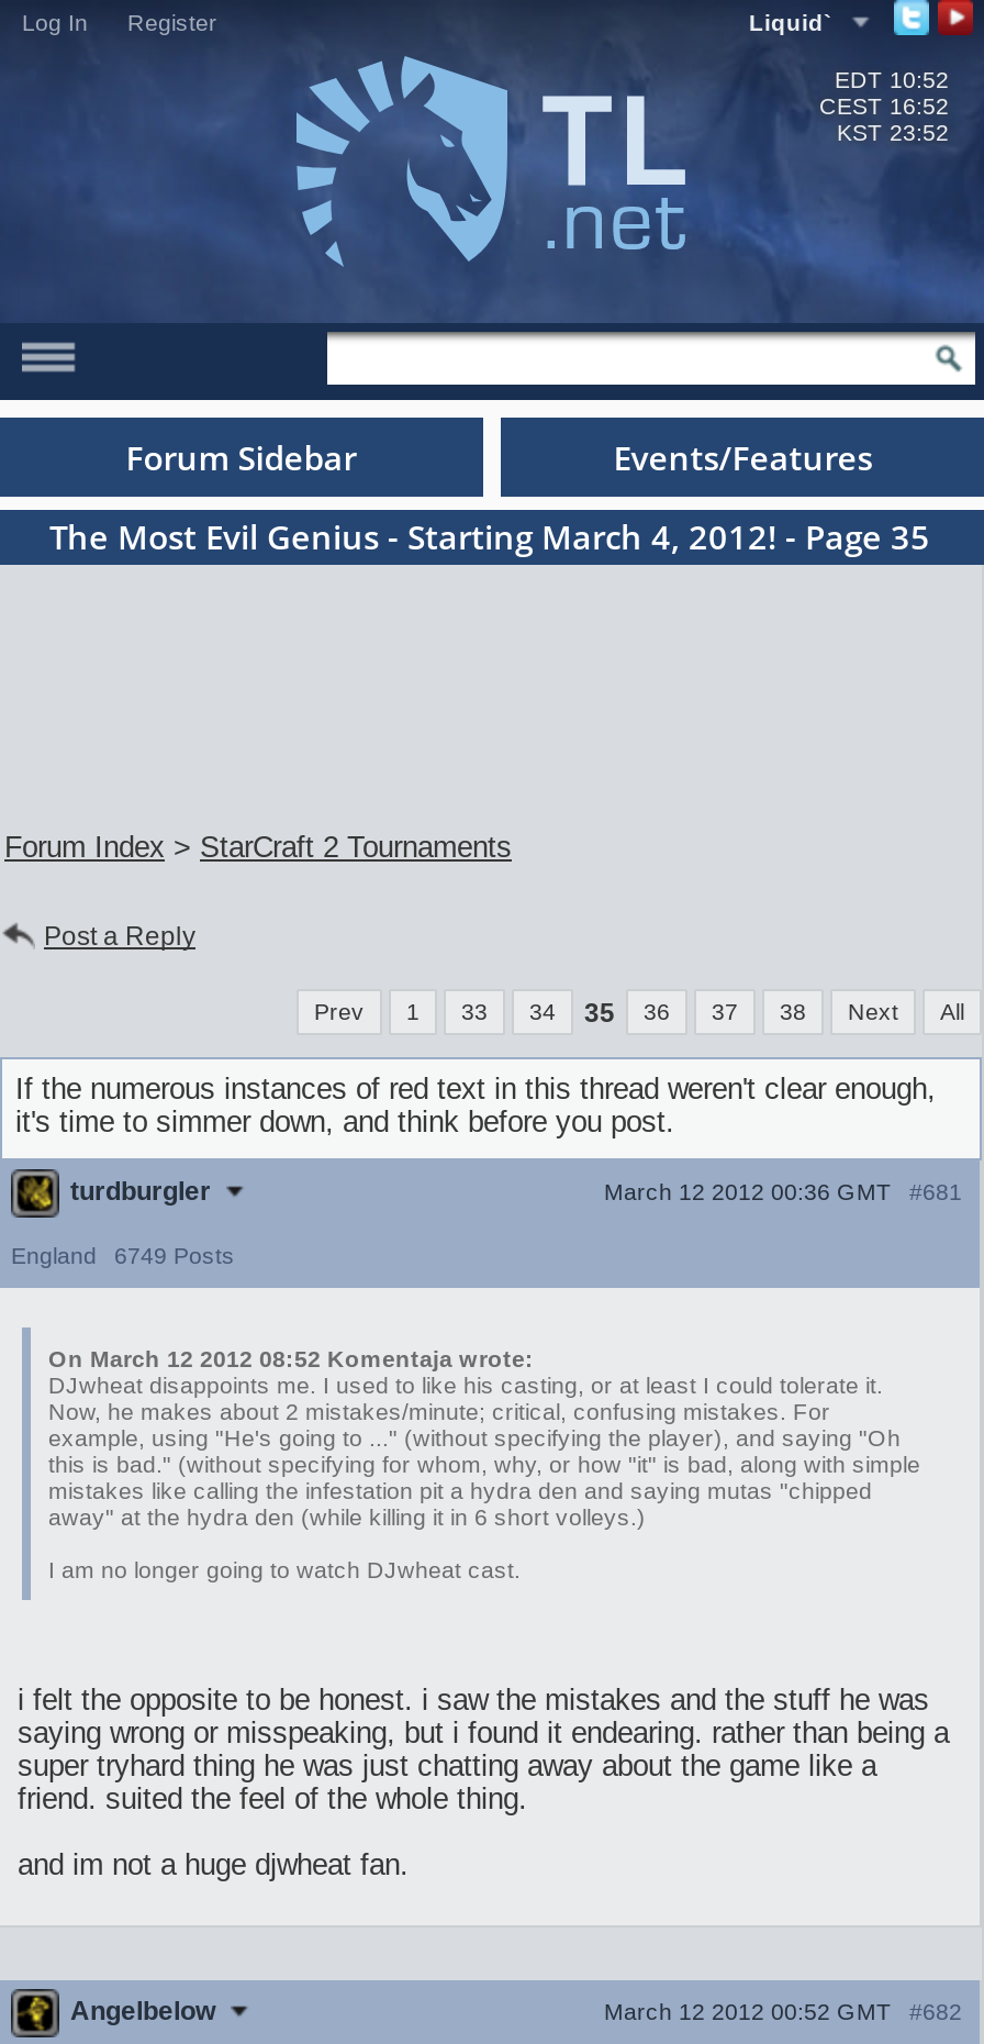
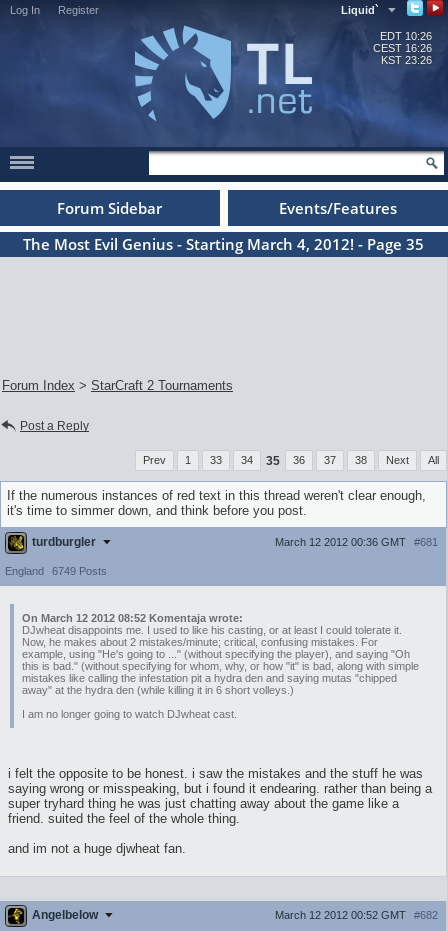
- EDT 10:52
+ EDT 10:26

- CEST 16:52
+ CEST 16:26

- KST 23:52
+ KST 23:26
